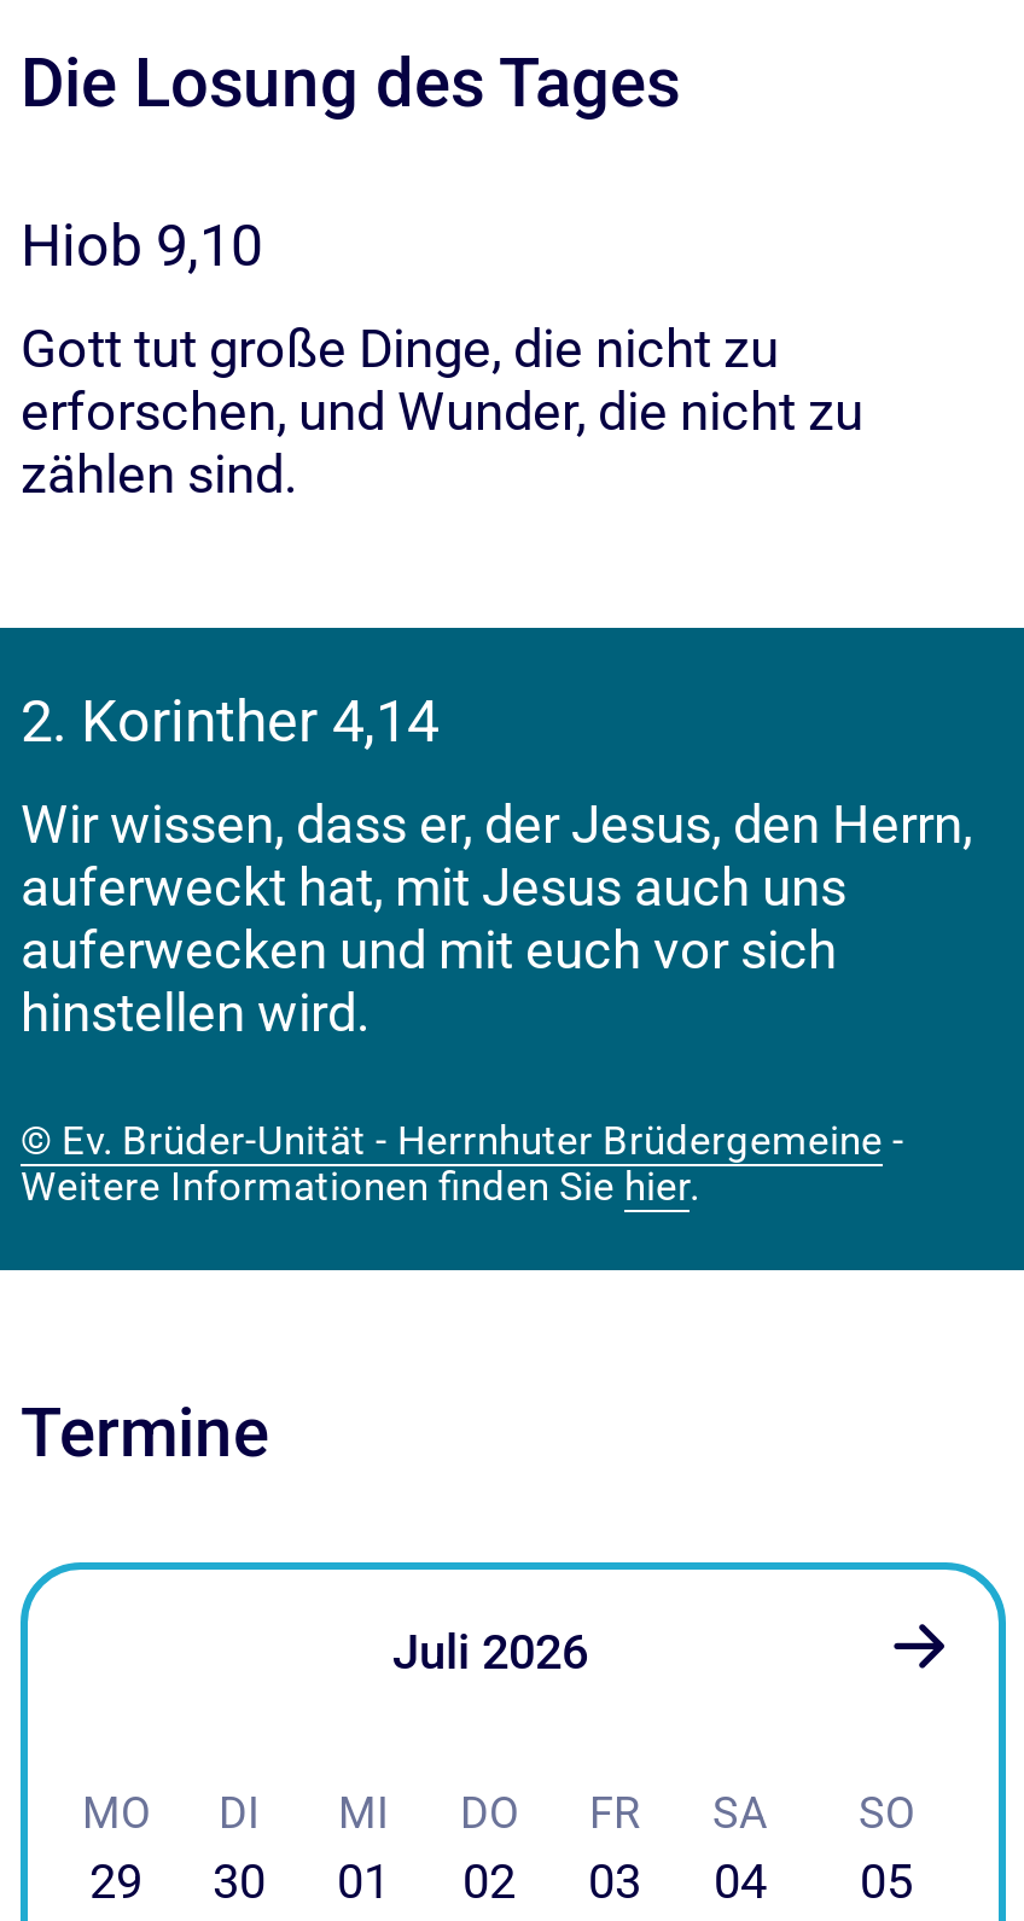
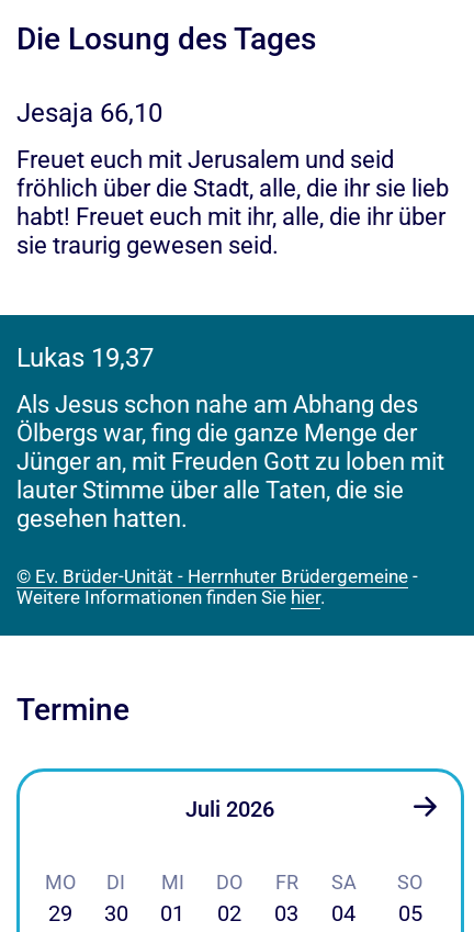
- Hiob 9,10
+ Jesaja 66,10

- Gott tut große Dinge, die nicht zu
- erforschen, und Wunder, die nicht zu
- zählen sind.
+ Freuet euch mit Jerusalem und seid
+ fröhlich über die Stadt, alle, die ihr sie lieb
+ habt! Freuet euch mit ihr, alle, die ihr über
+ sie traurig gewesen seid.

- 2. Korinther 4,14
+ Lukas 19,37

- Wir wissen, dass er, der Jesus, den Herrn,
- auferweckt hat, mit Jesus auch uns
- auferwecken und mit euch vor sich
- hinstellen wird.
+ Als Jesus schon nahe am Abhang des
+ Ölbergs war, fing die ganze Menge der
+ Jünger an, mit Freuden Gott zu loben mit
+ lauter Stimme über alle Taten, die sie
+ gesehen hatten.
